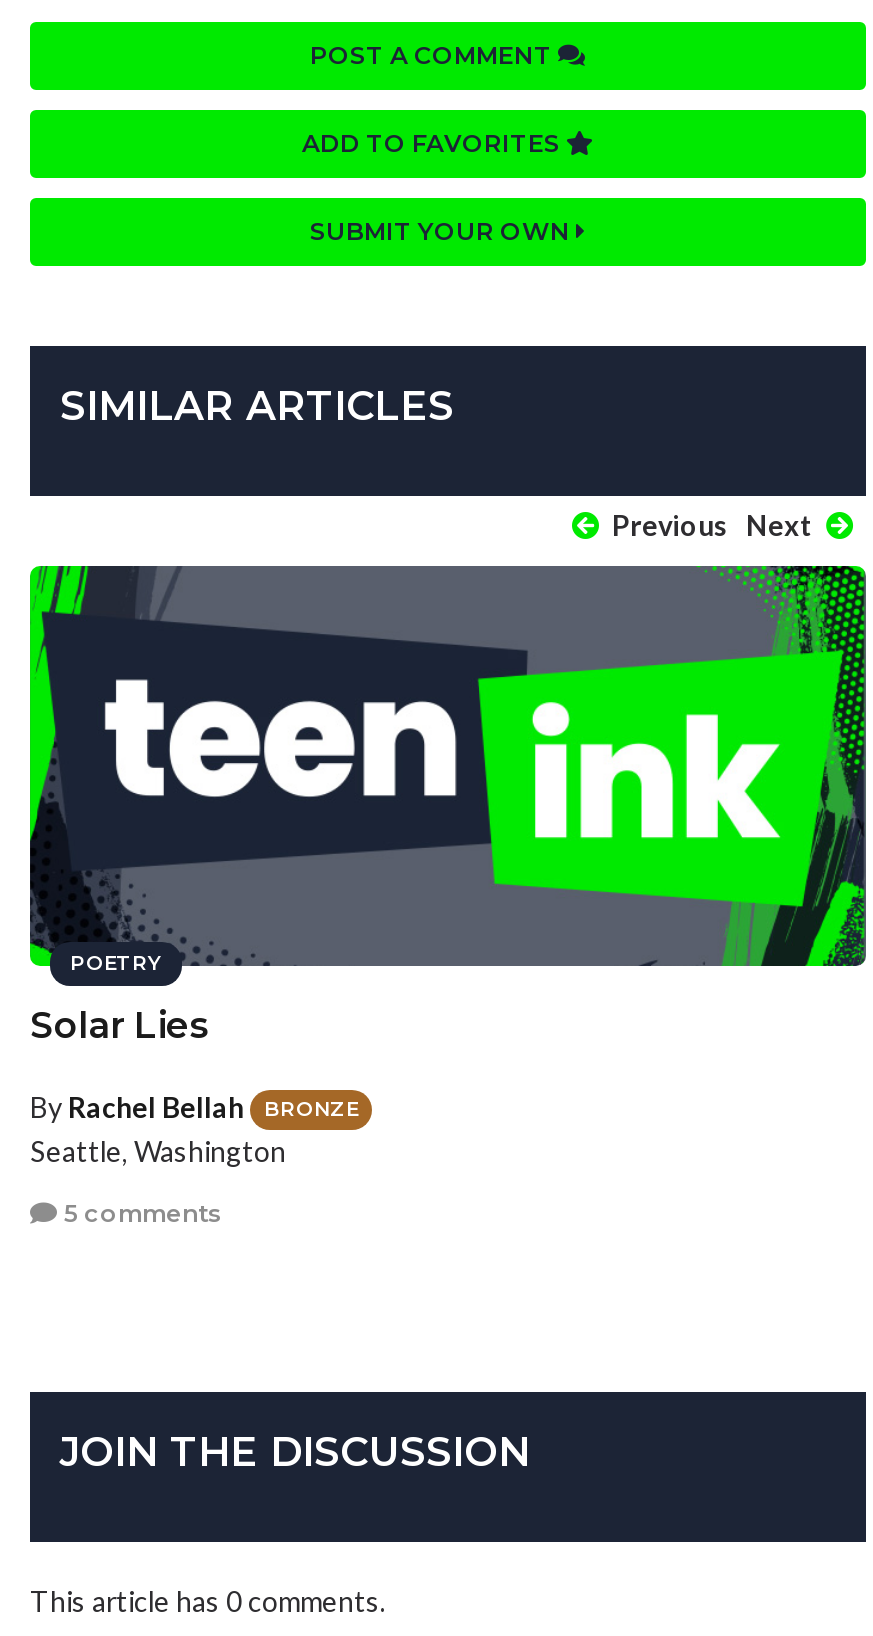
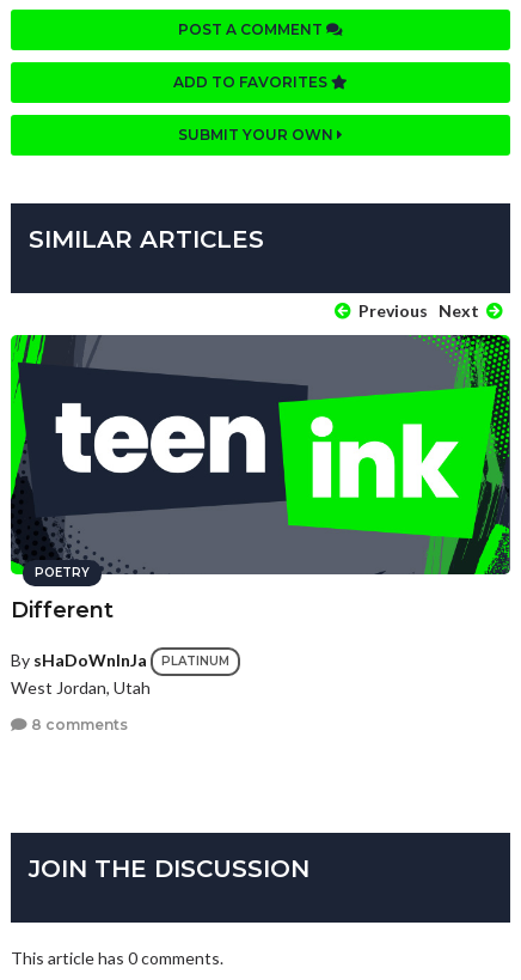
- Solar Lies
+ Different

- By Rachel Bellah
- BRONZE
- Seattle, Washington
+ By sHaDoWnInJa
+ PLATINUM
+ West Jordan, Utah

- 5 comments
+ 8 comments
